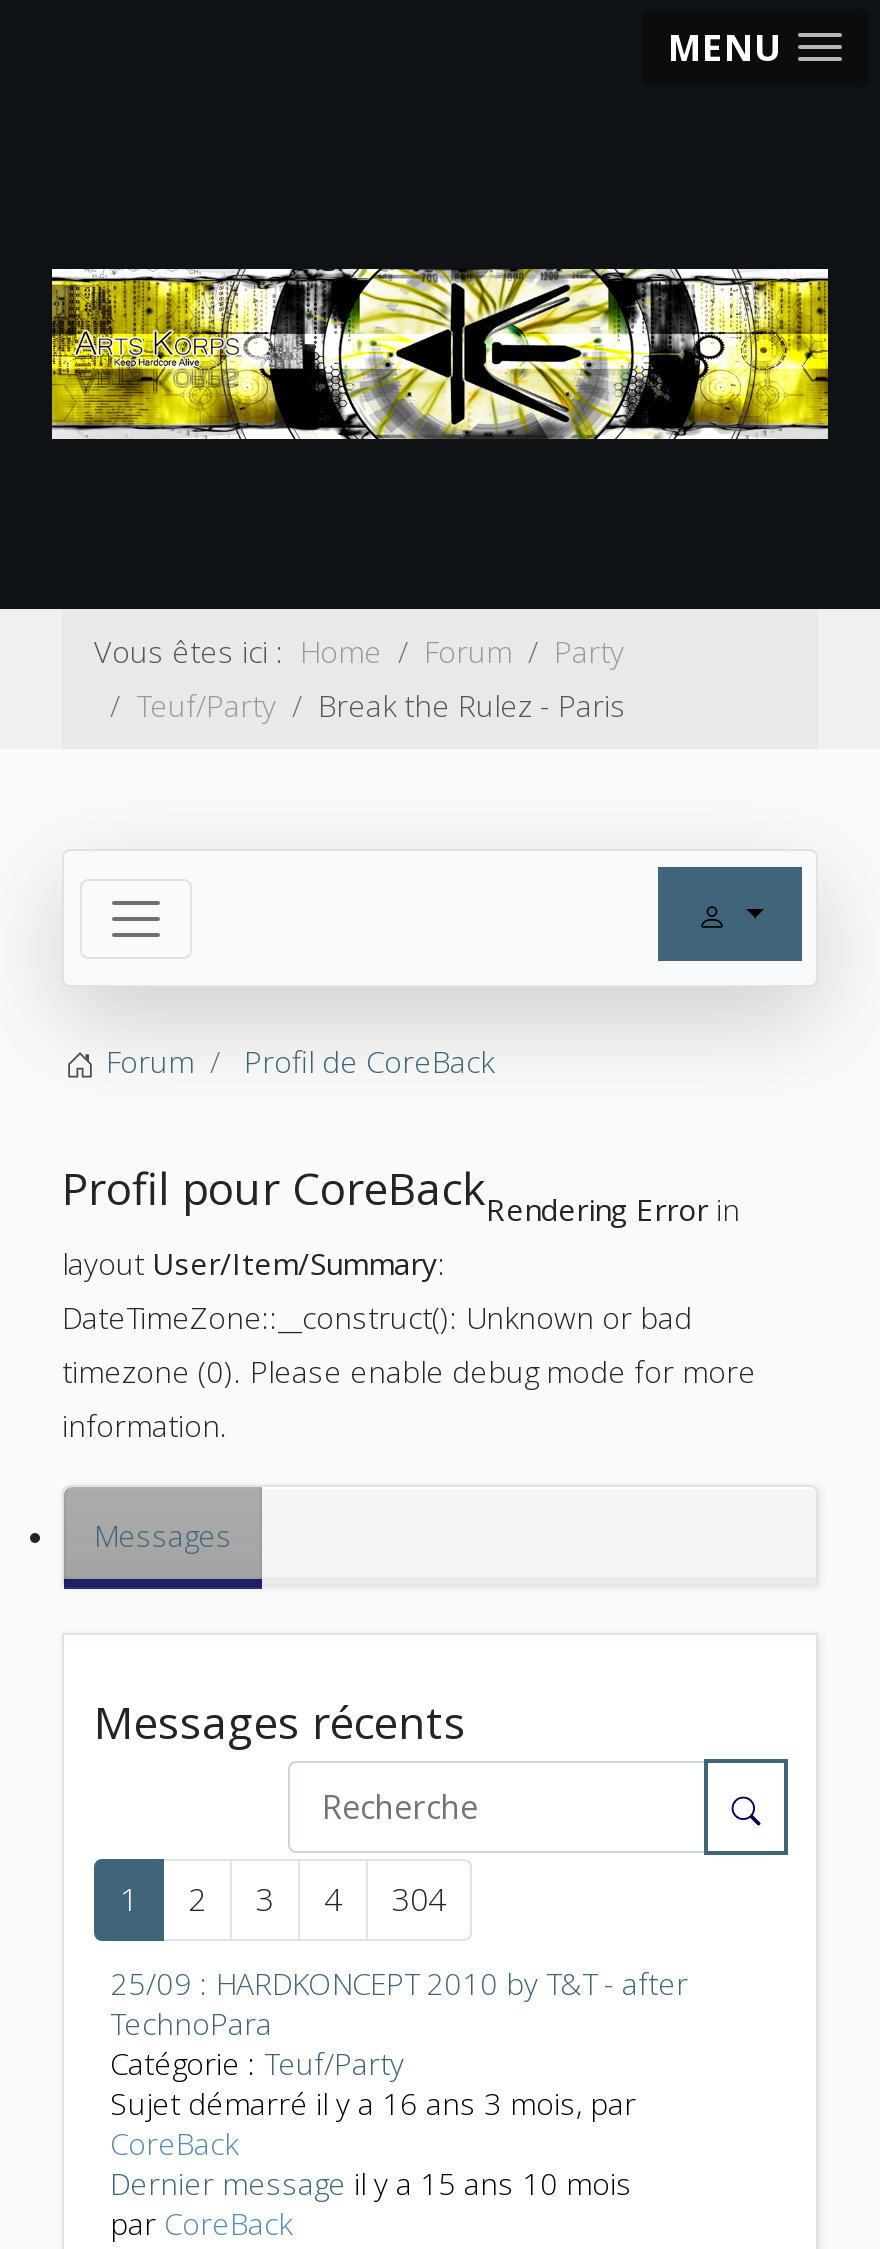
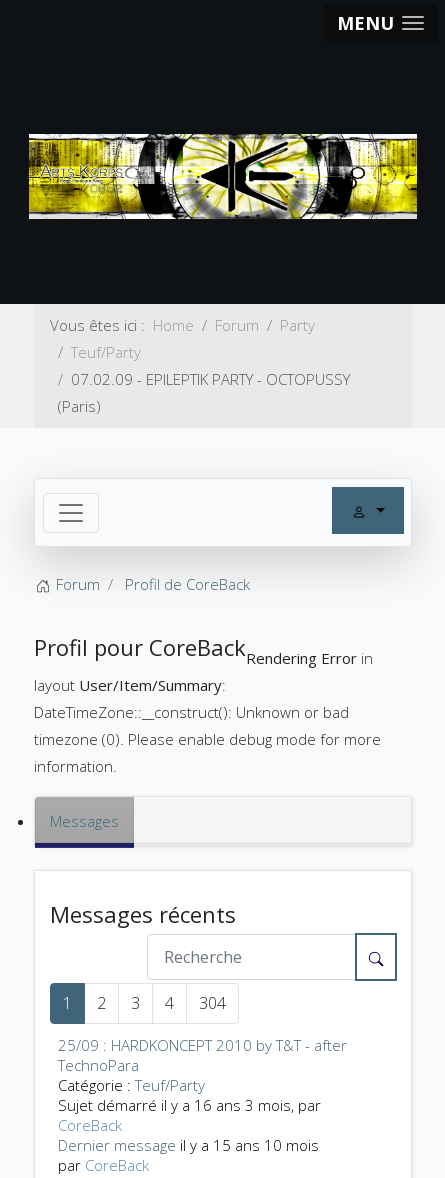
- Break the Rulez - Paris
+ 07.02.09 - EPILEPTIK PARTY - OCTOPUSSY
+ (Paris)
